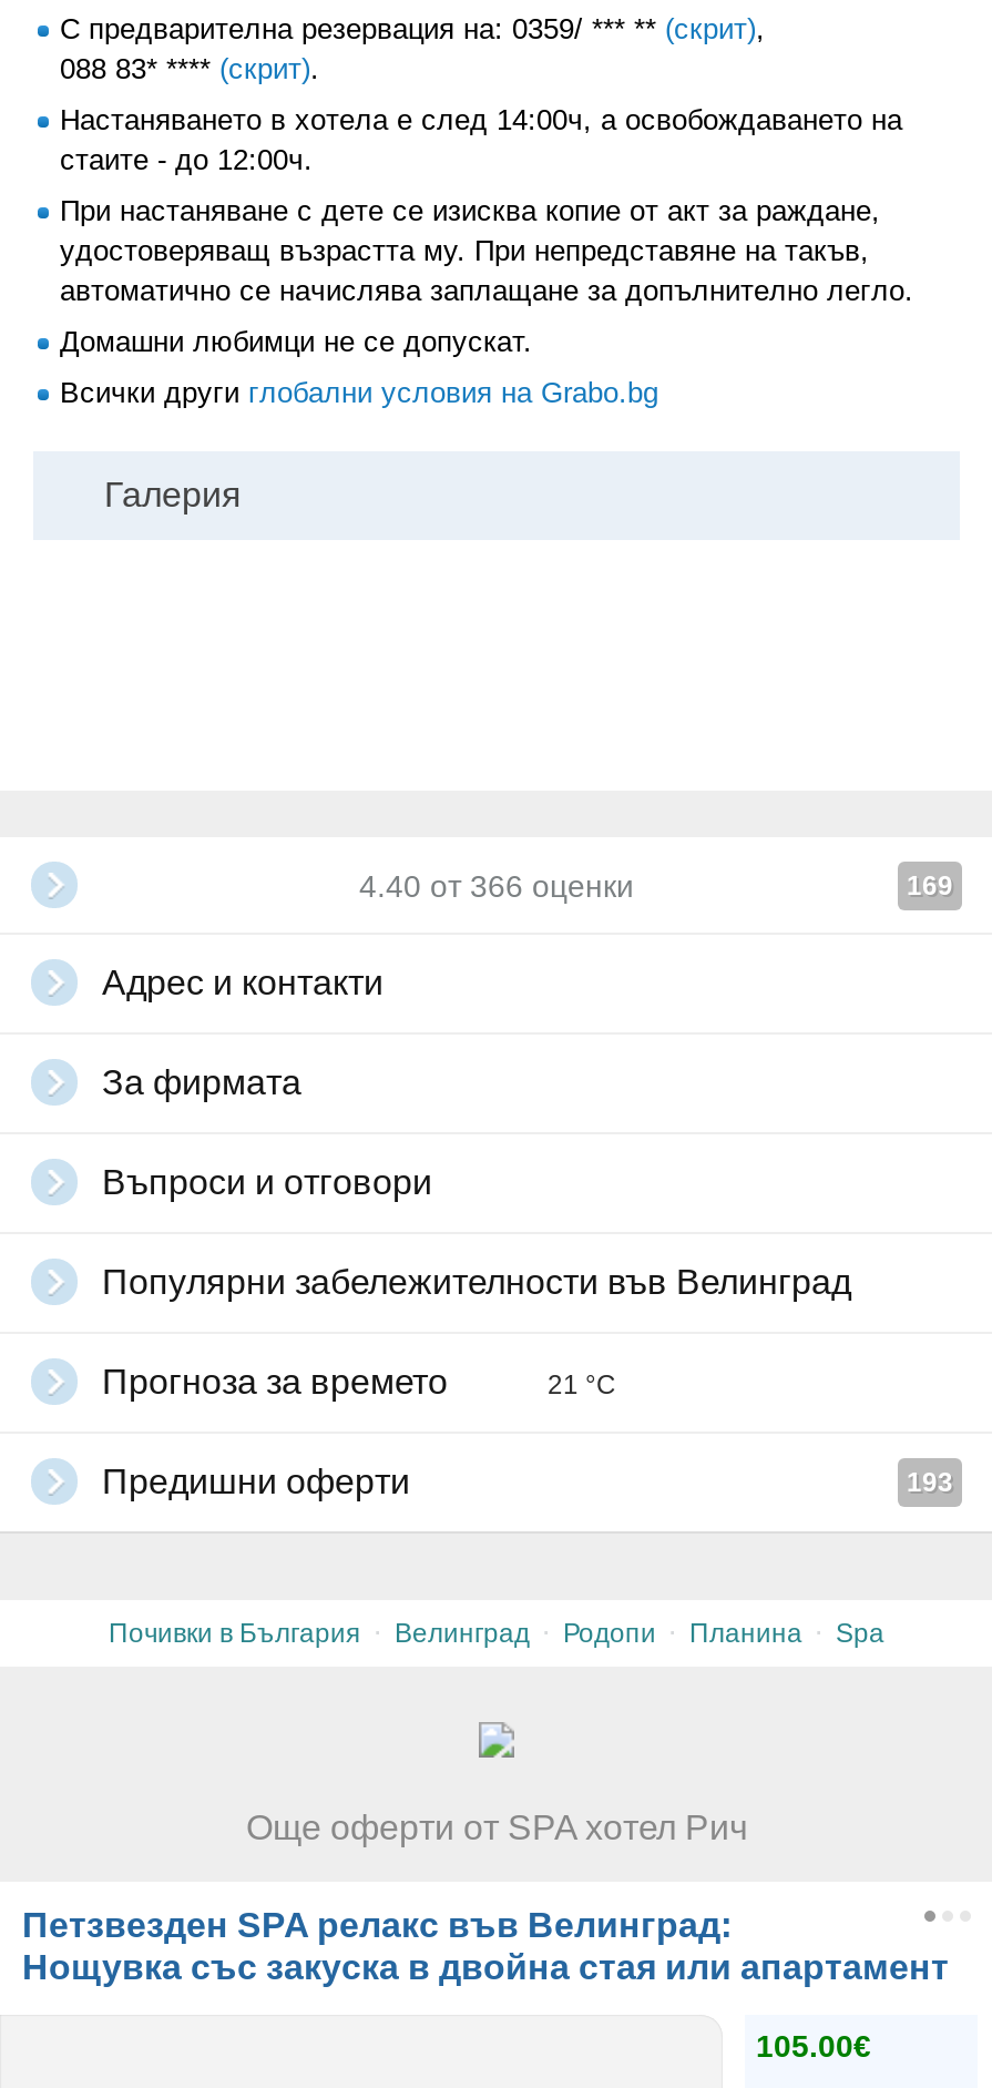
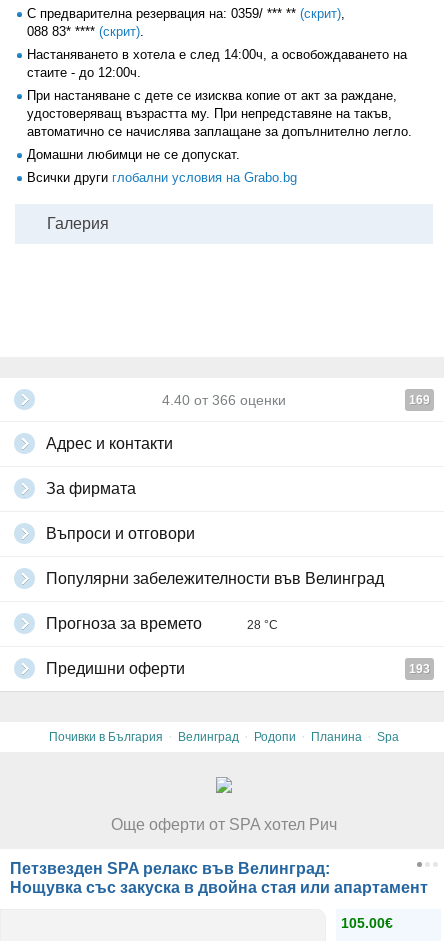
- 21 °C
+ 28 °C
